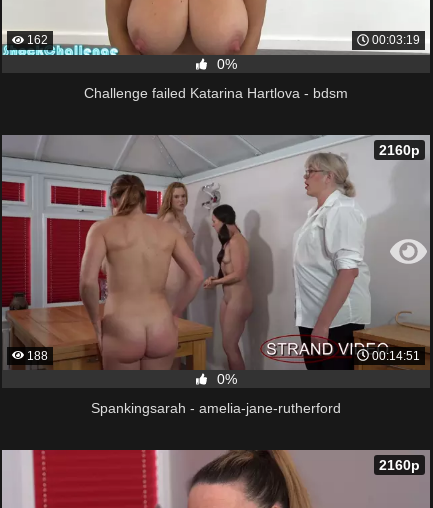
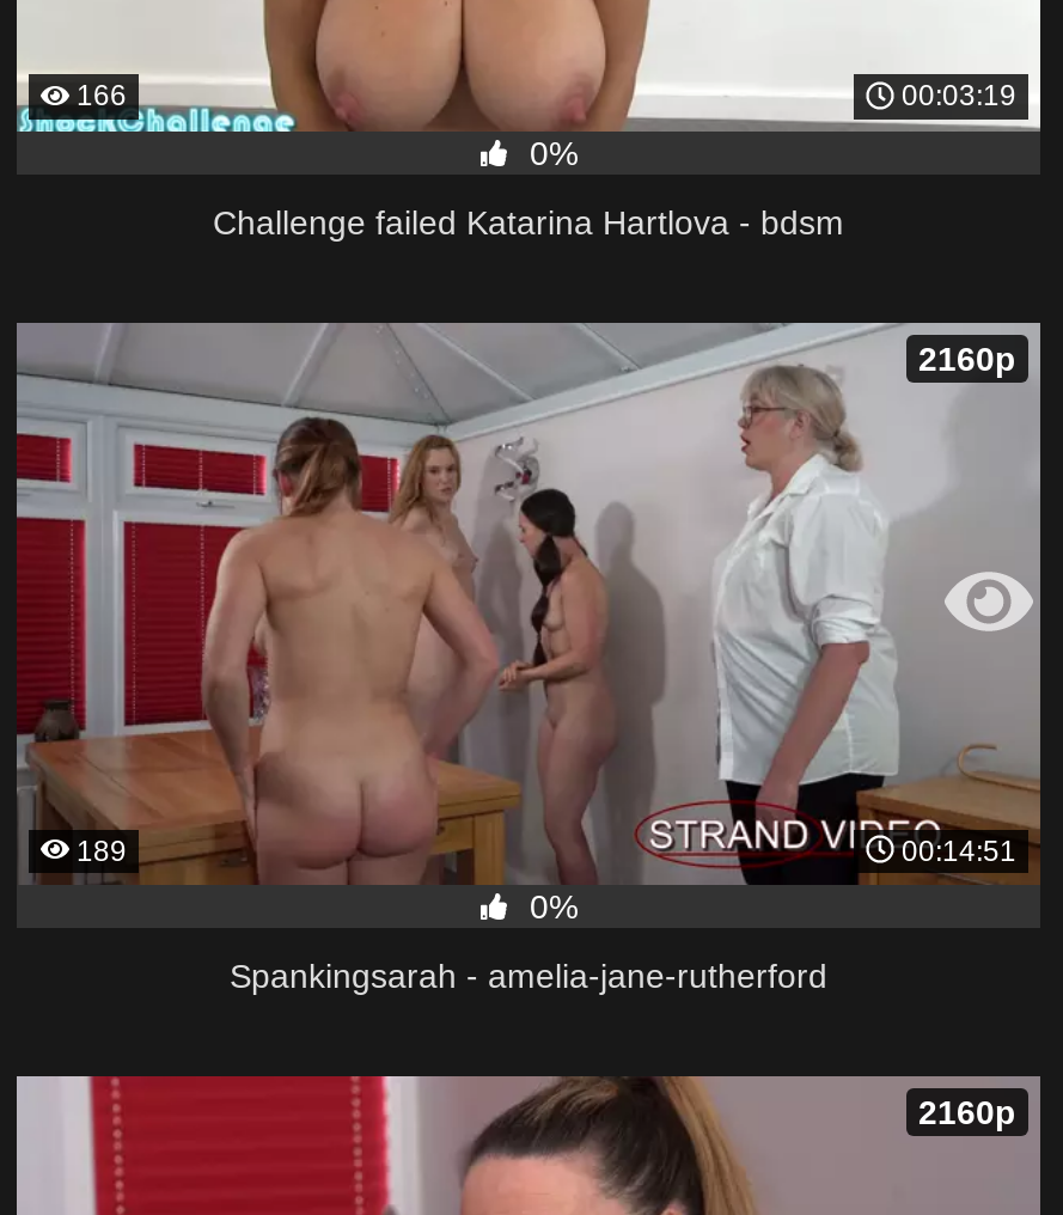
- 162
+ 166

- 188
+ 189
